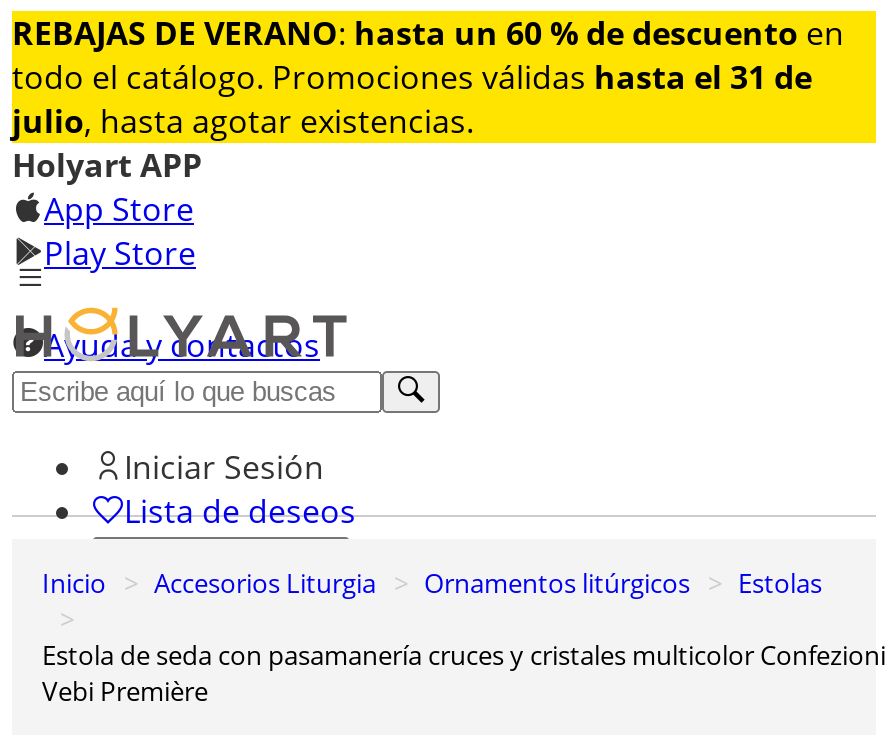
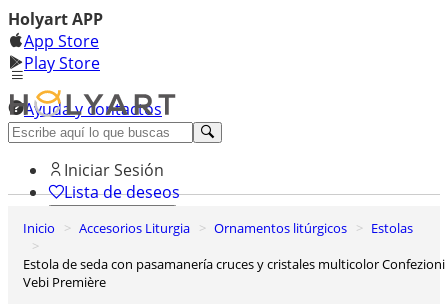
- [image]
- REBAJAS DE VERANO: hasta un 60 % de descuento en
- todo el catálogo. Promociones válidas hasta el 31 de
- julio, hasta agotar existencias.
